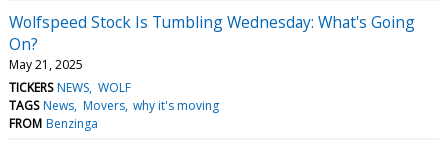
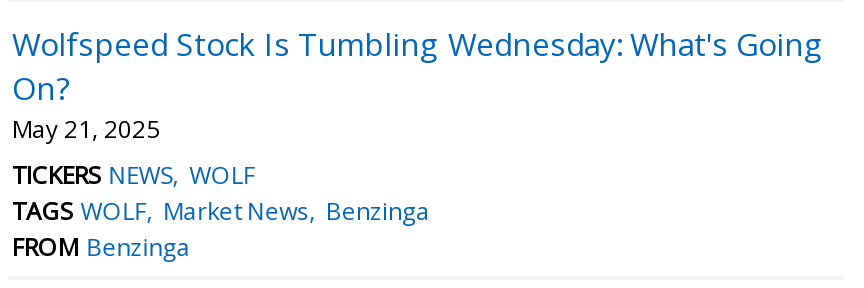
- TAGS News Movers why it's moving
+ TAGS WOLF Market News Benzinga
